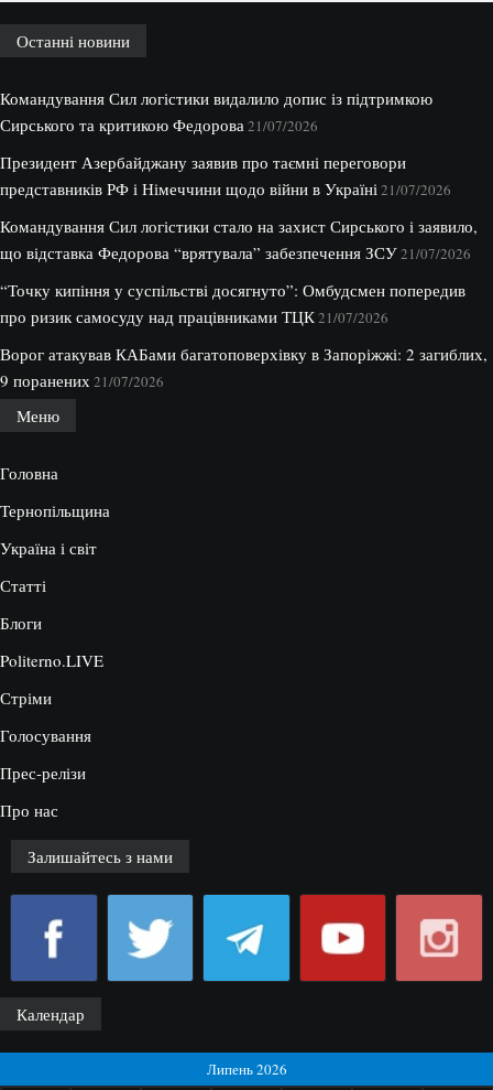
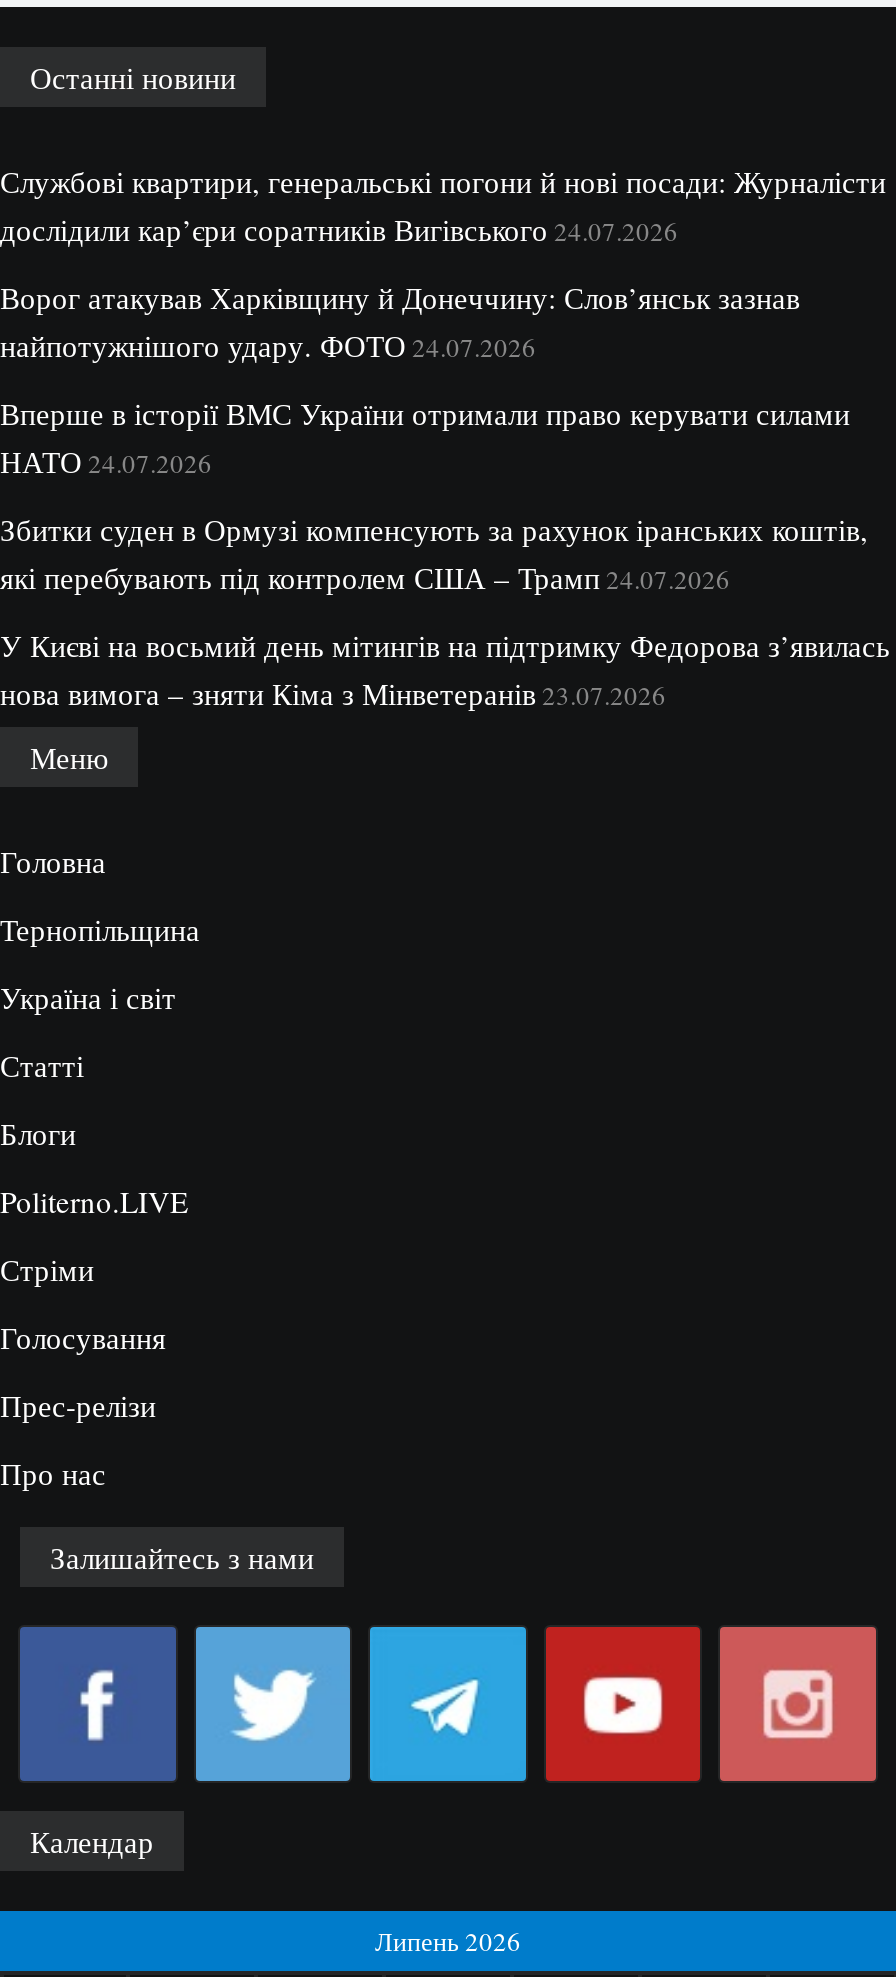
- Командування Сил логістики видалило допис із підтримкою
- Сирського та критикою Федорова 21/07/2026
+ Службові квартири, генеральські погони й нові посади: Журналісти
+ дослідили кар’єри соратників Вигівського 24.07.2026

- Президент Азербайджану заявив про таємні переговори
- представників РФ і Німеччини щодо війни в Україні 21/07/2026
+ Ворог атакував Харківщину й Донеччину: Слов’янськ зазнав
+ найпотужнішого удару. ФОТО 24.07.2026

- Командування Сил логістики стало на захист Сирського і заявило,
- що відставка Федорова “врятувала” забезпечення ЗСУ 21/07/2026
+ Вперше в історії ВМС України отримали право керувати силами
+ НАТО 24.07.2026

- “Точку кипіння у суспільстві досягнуто”: Омбудсмен попередив
- про ризик самосуду над працівниками ТЦК 21/07/2026
+ Збитки суден в Ормузі компенсують за рахунок іранських коштів,
+ які перебувають під контролем США – Трамп 24.07.2026

- Ворог атакував КАБами багатоповерхівку в Запоріжжі: 2 загиблих,
- 9 поранених 21/07/2026
+ У Києві на восьмий день мітингів на підтримку Федорова з’явилась
+ нова вимога – зняти Кіма з Мінветеранів 23.07.2026
